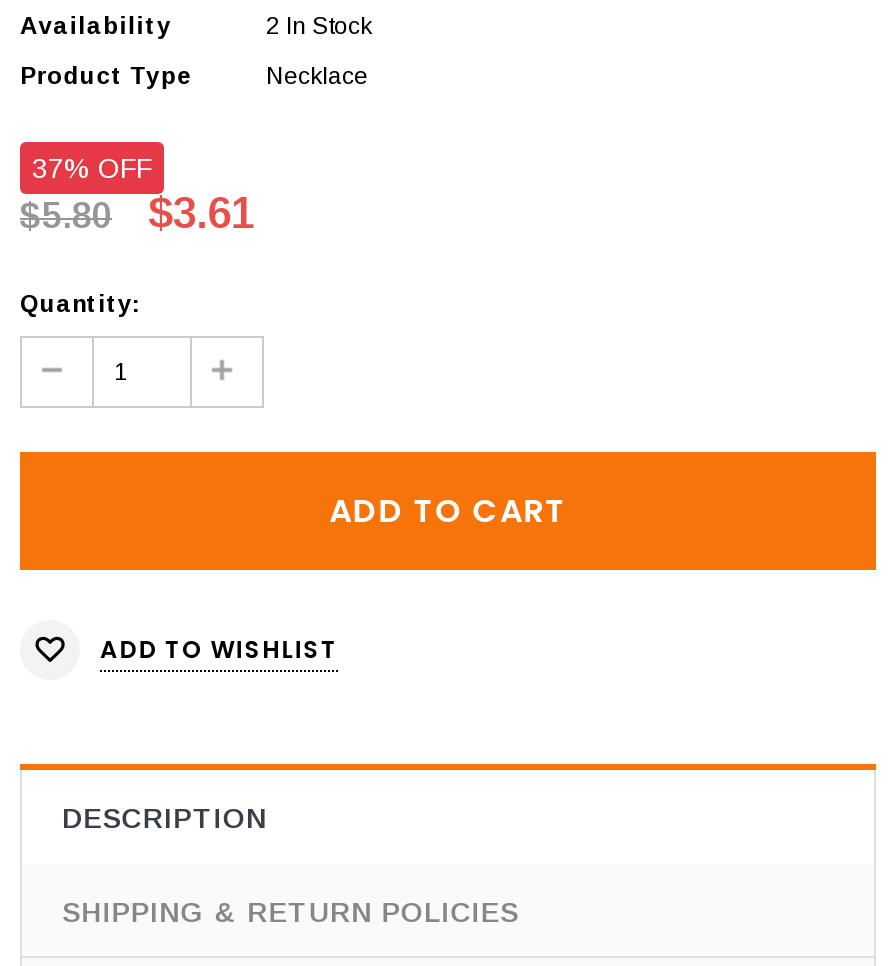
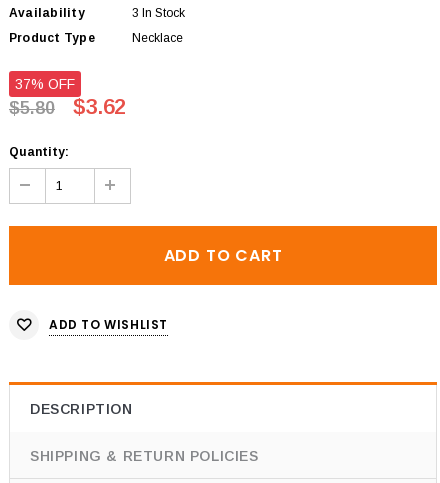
- 2 In Stock
+ 3 In Stock

- $5.80 $3.61
+ $5.80 $3.62
